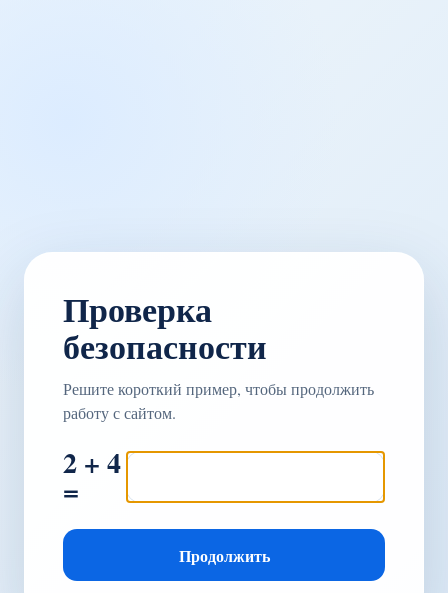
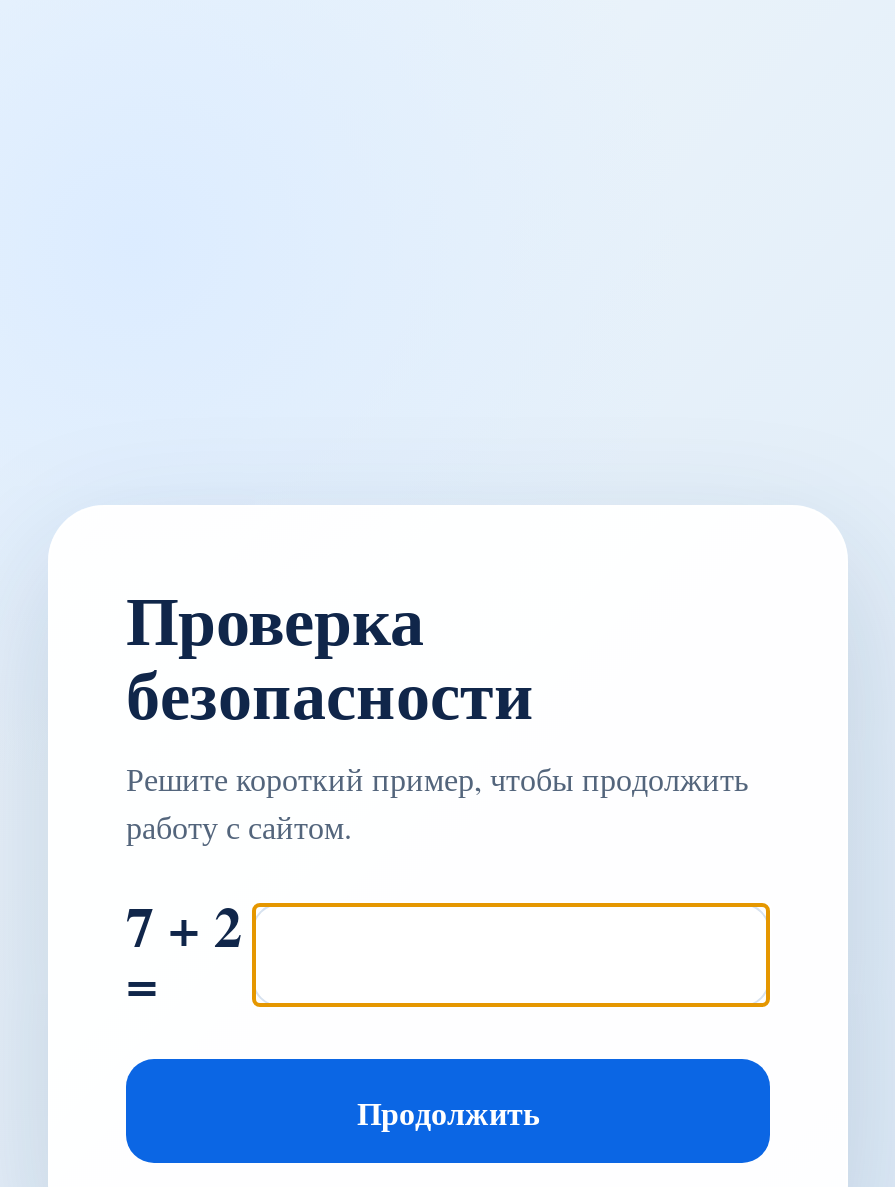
- 2 + 4
+ 7 + 2
